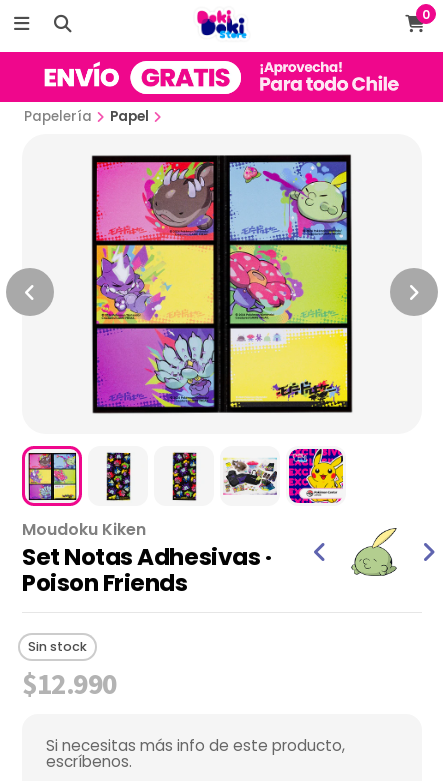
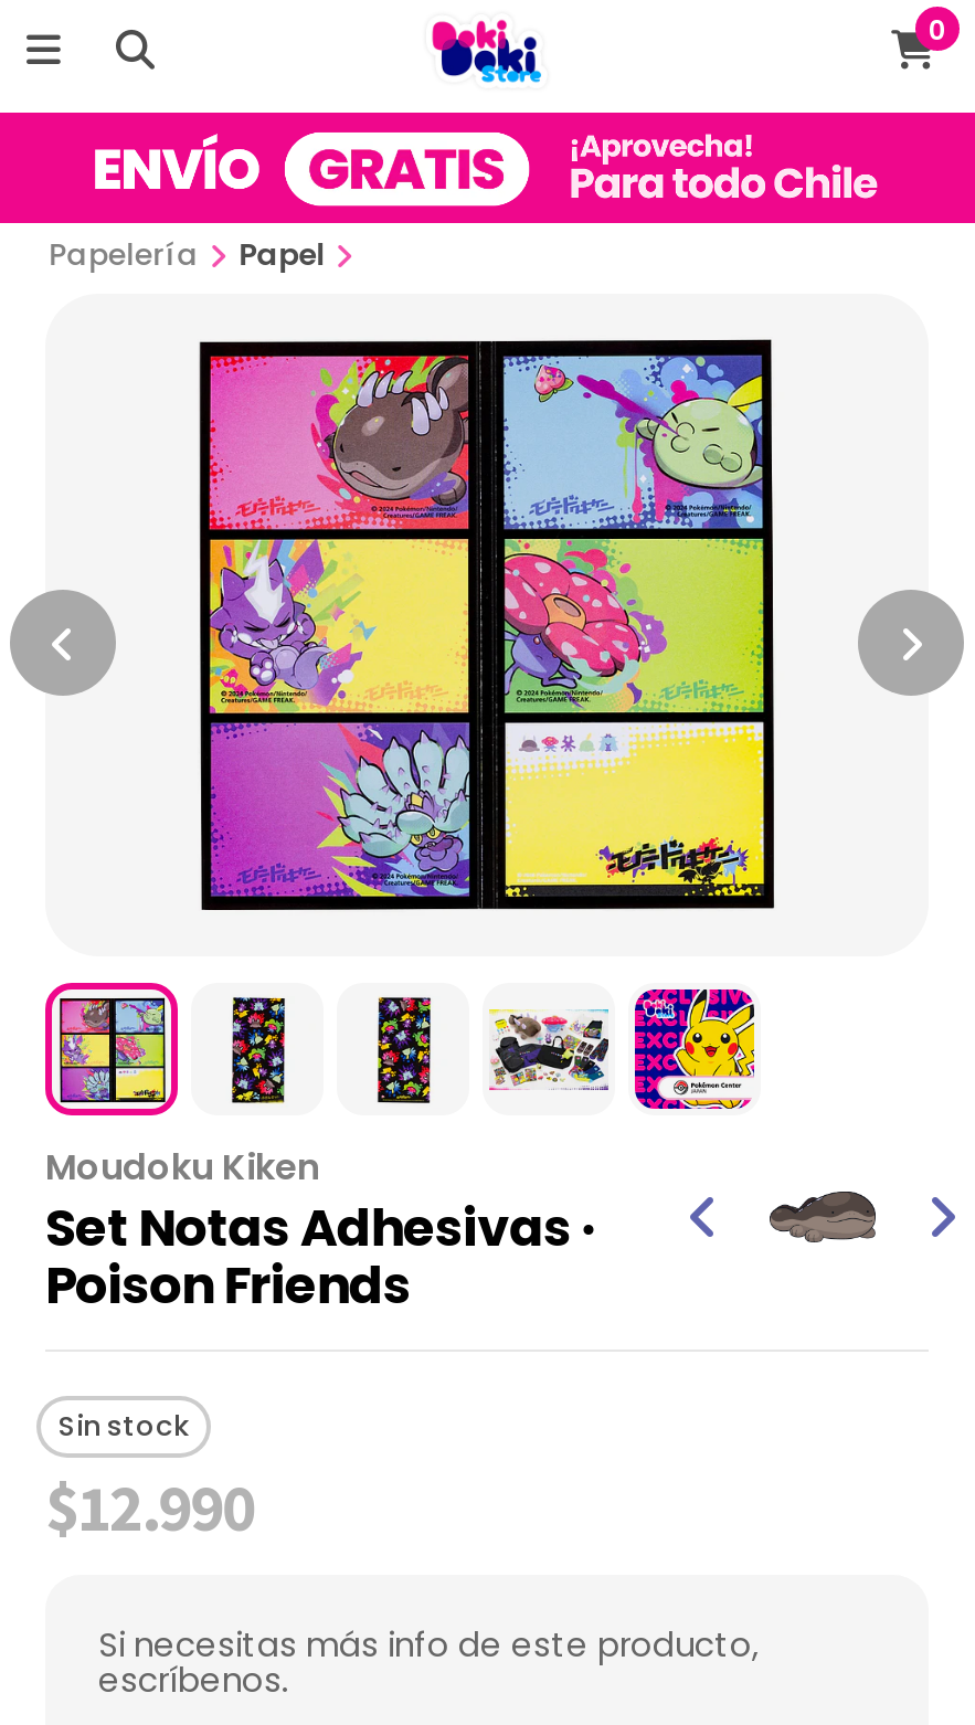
- [image]
+ [image]
